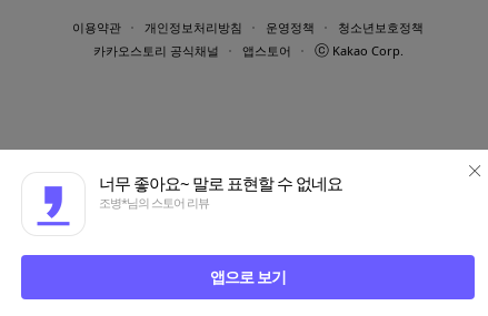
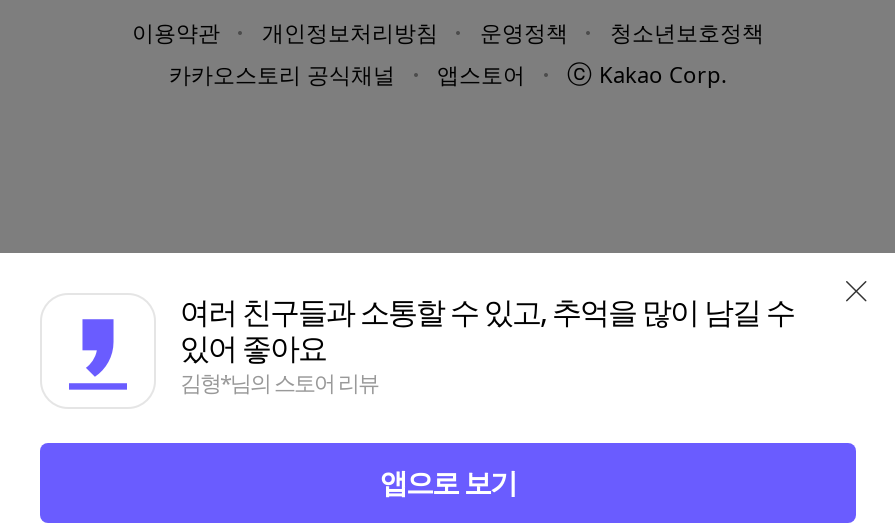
- 너무 좋아요~ 말로 표현할 수 없네요
- 조병*님의 스토어 리뷰
+ 여러 친구들과 소통할 수 있고, 추억을 많이 남길 수
+ 있어 좋아요
+ 김형*님의 스토어 리뷰
